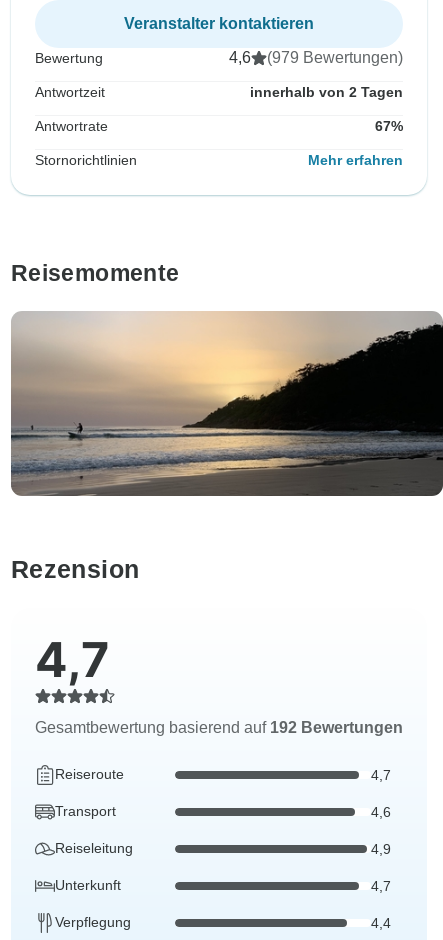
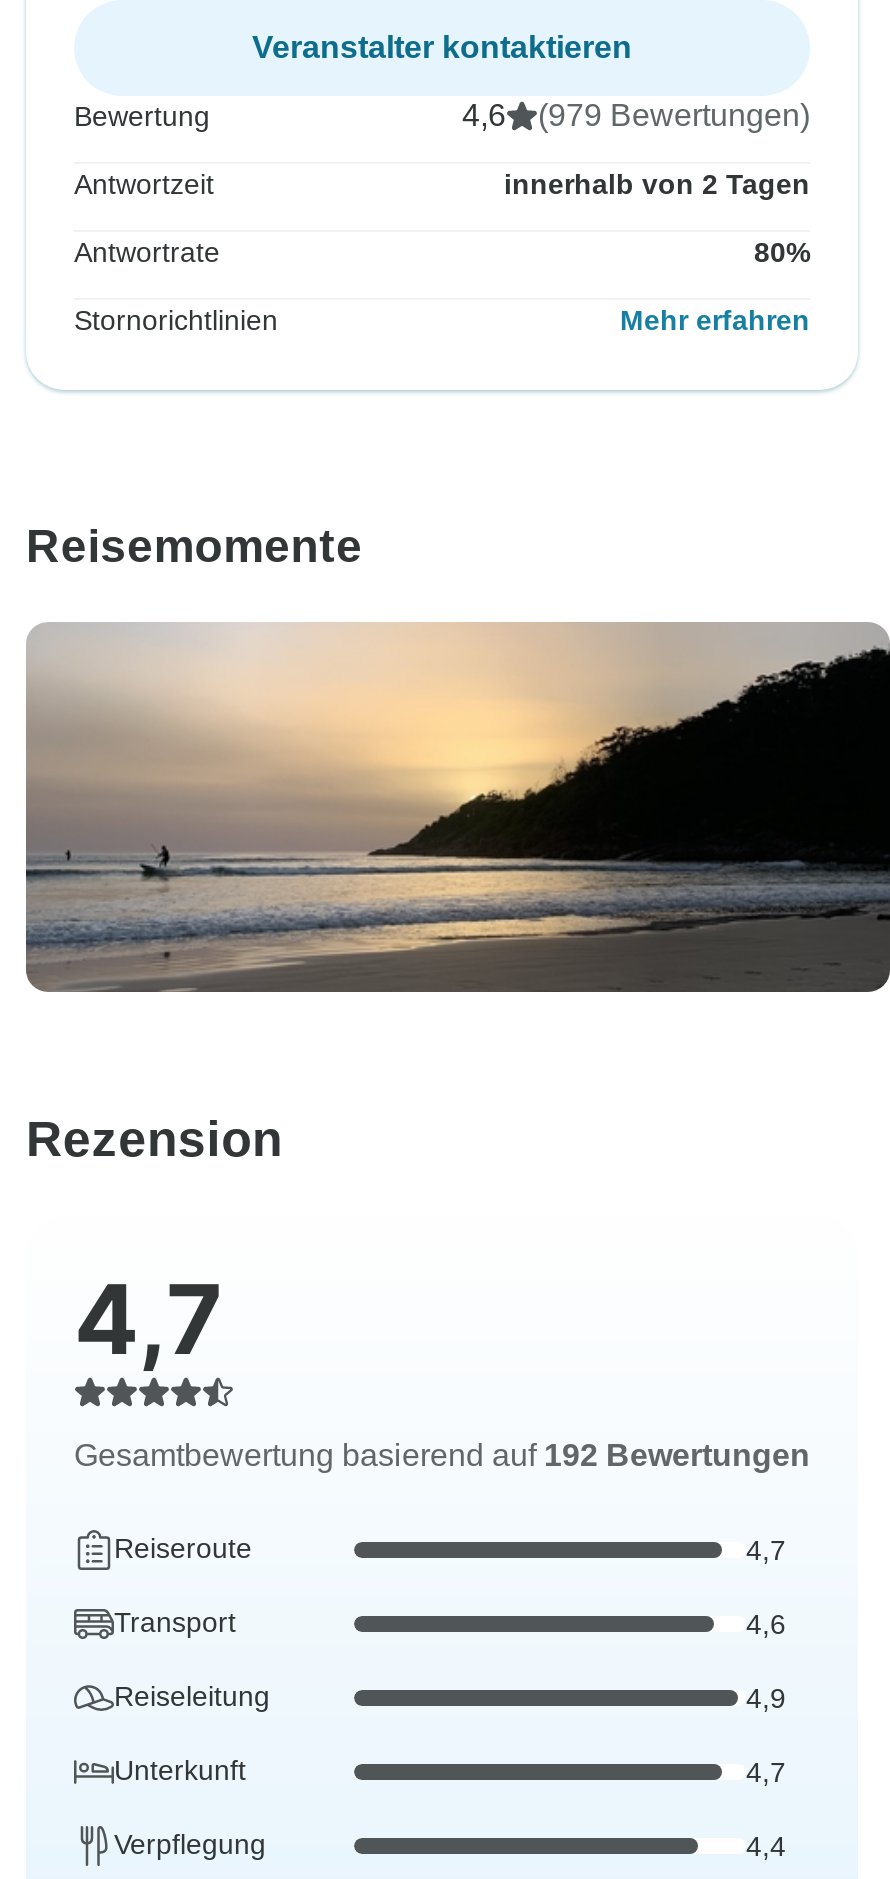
- 67%
+ 80%
